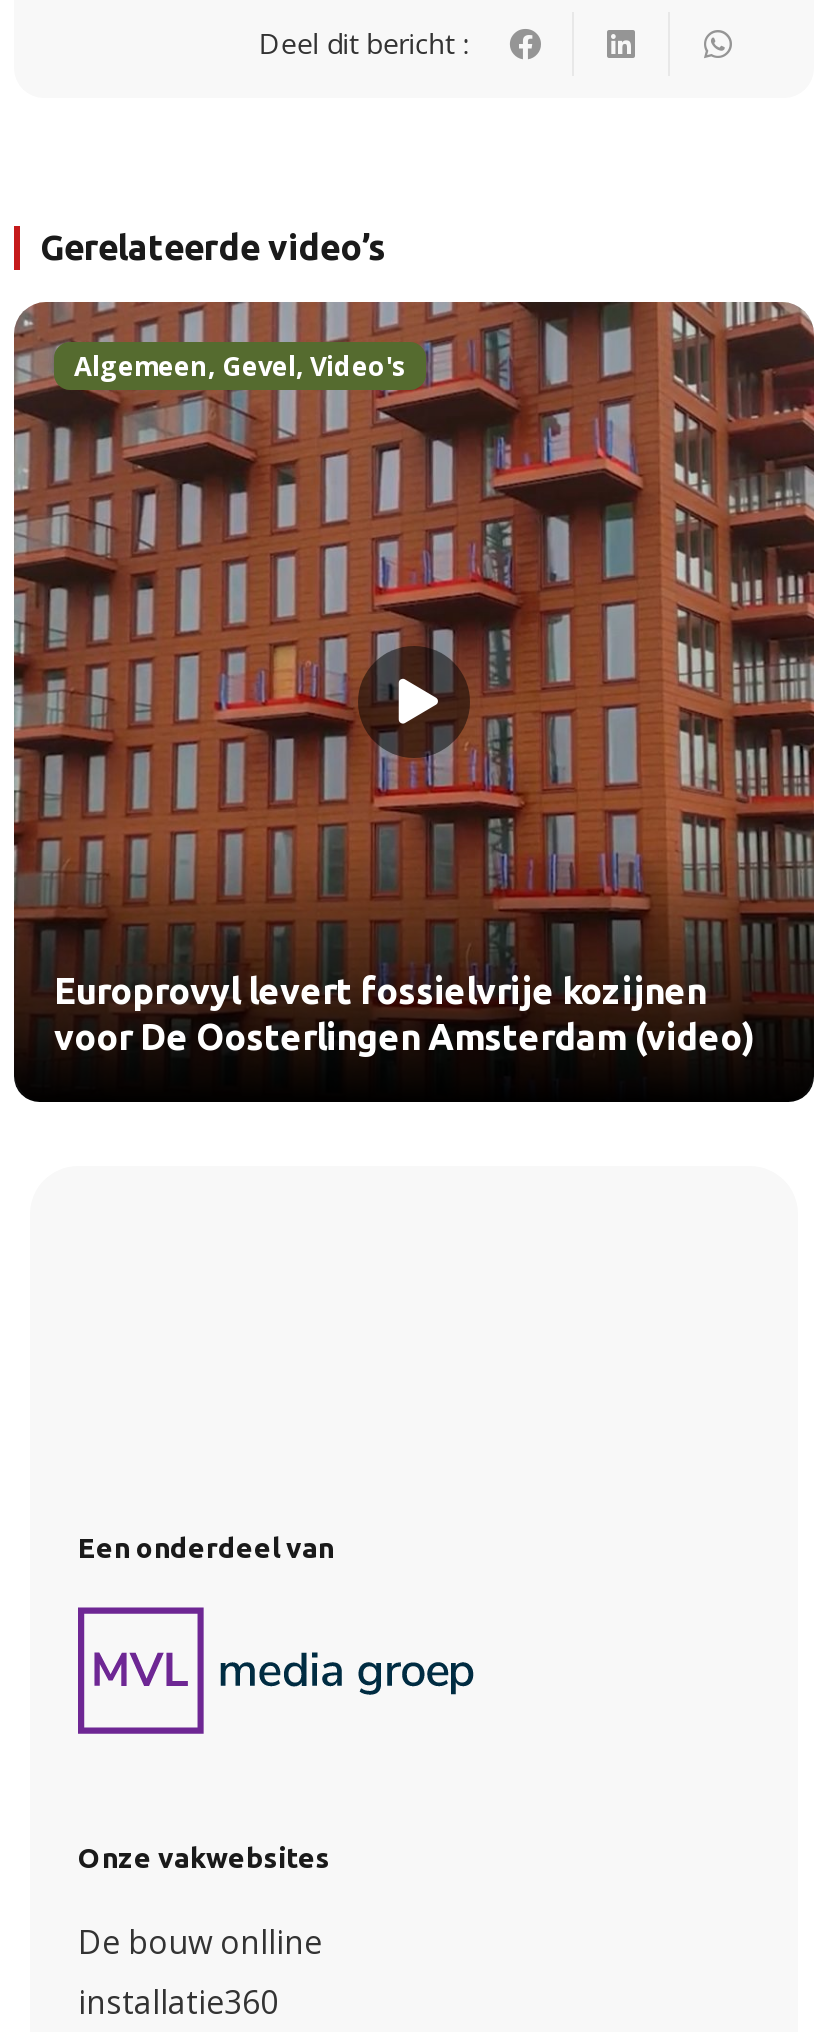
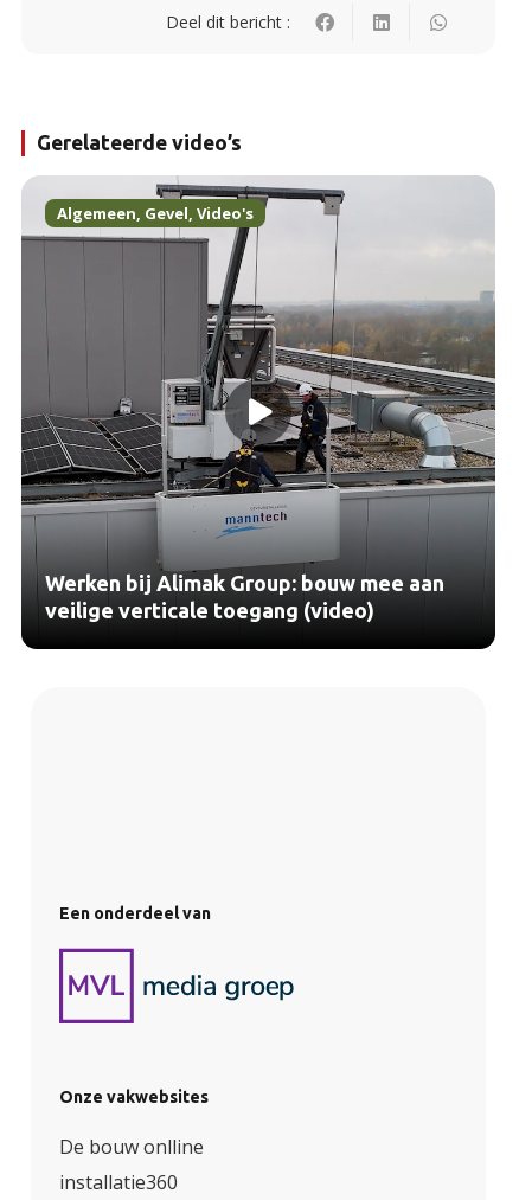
- [image]
- Europrovyl levert fossielvrije kozijnen
- voor De Oosterlingen Amsterdam (video)
+ [image]
+ Werken bij Alimak Group: bouw mee aan
+ veilige verticale toegang (video)
